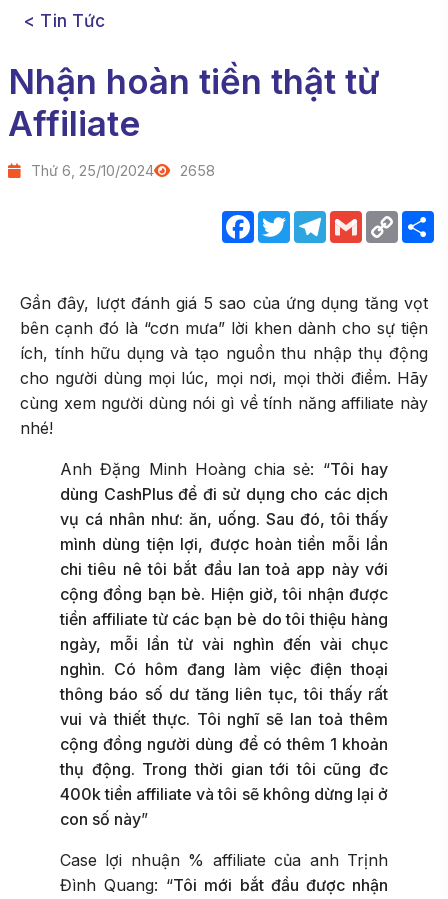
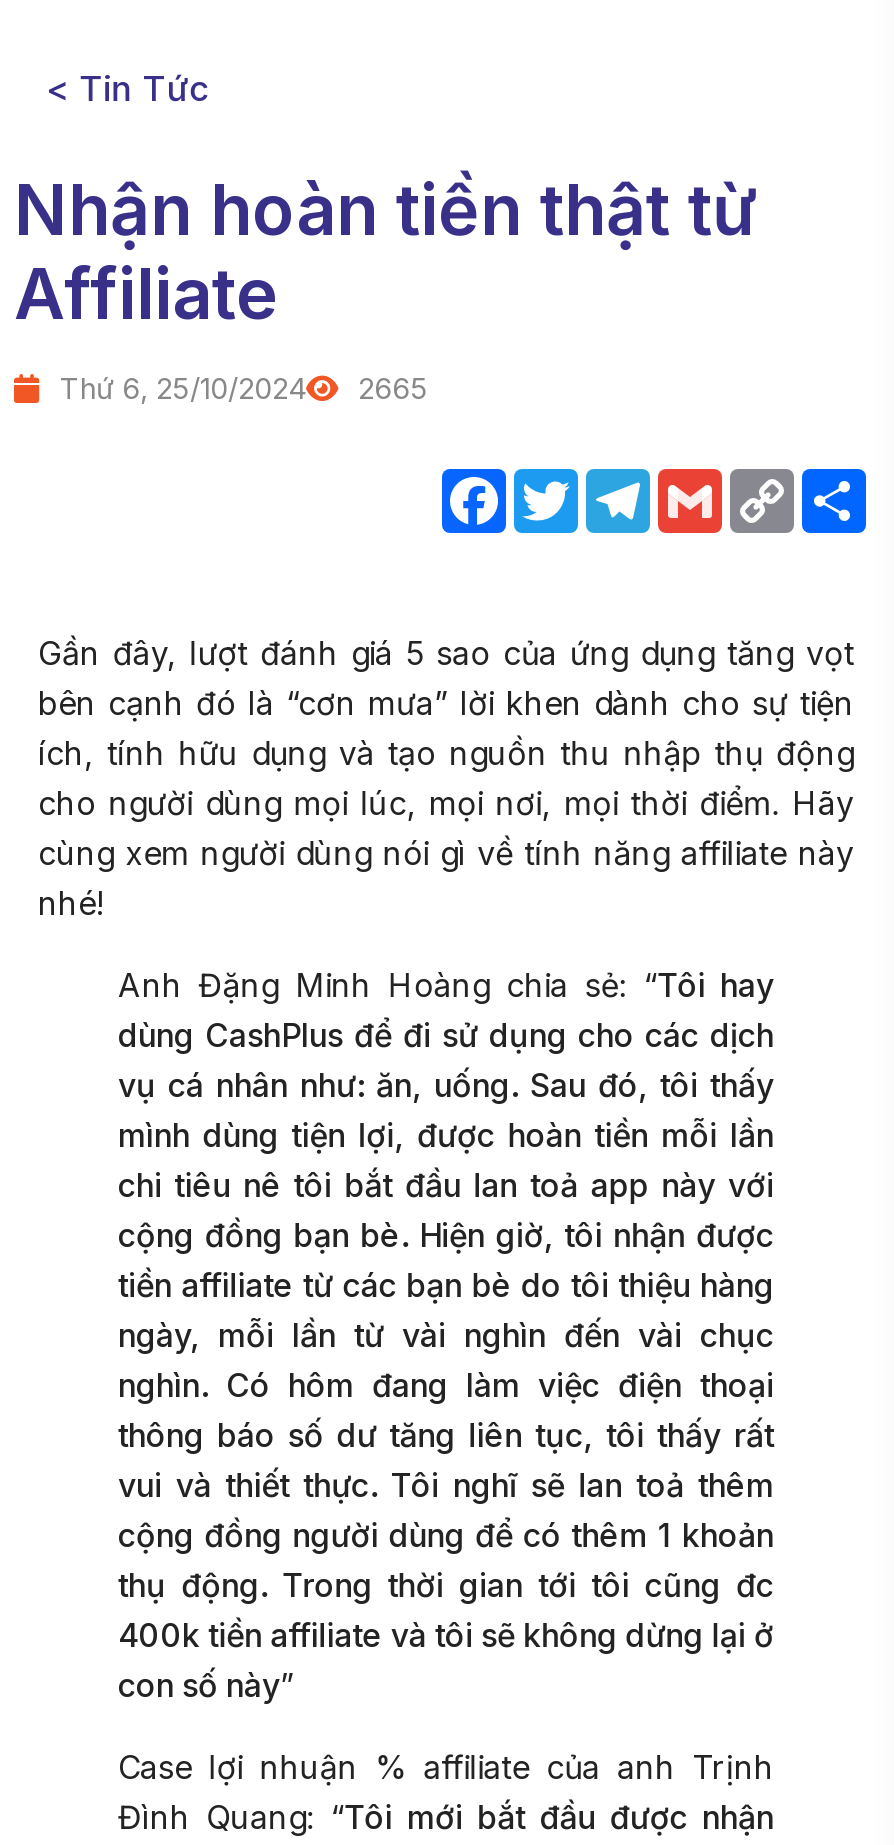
- Thứ 6, 25/10/2024 2658
+ Thứ 6, 25/10/2024 2665
